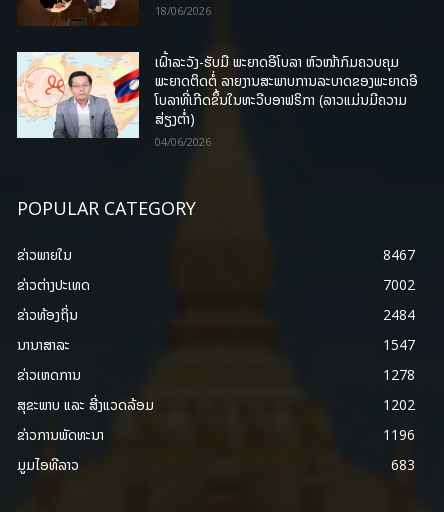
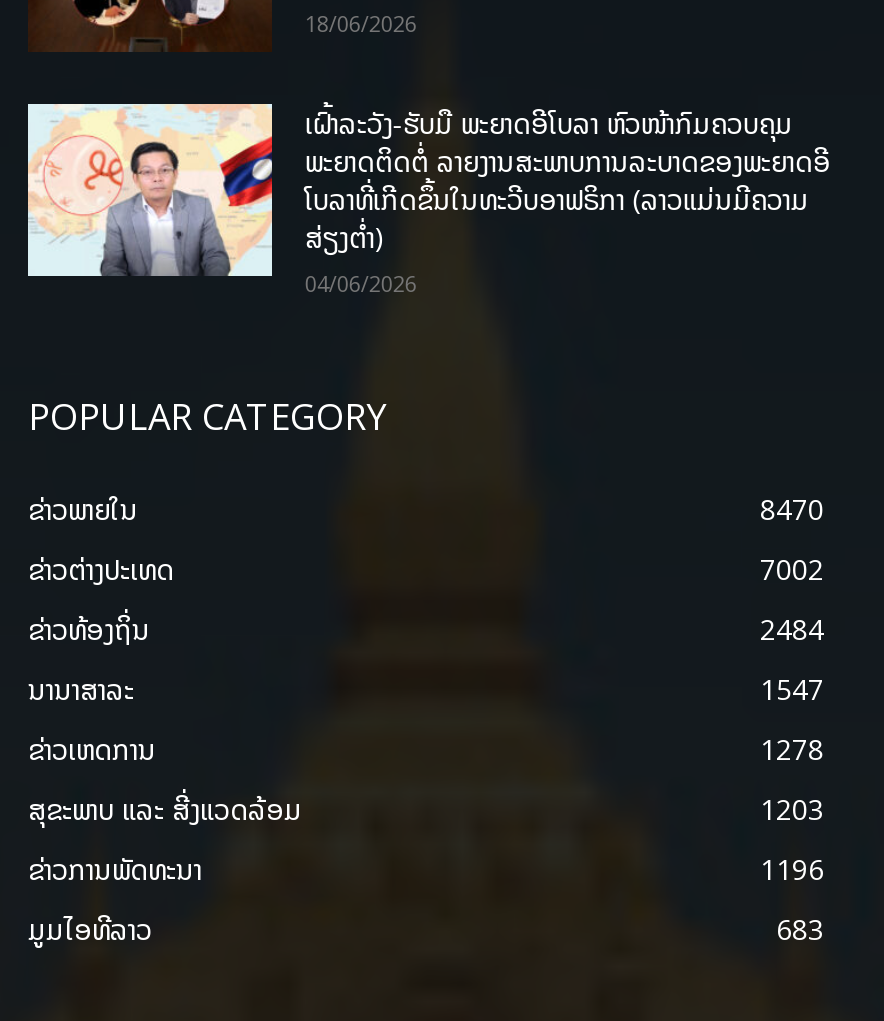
- 8467
+ 8470

- 1202
+ 1203
